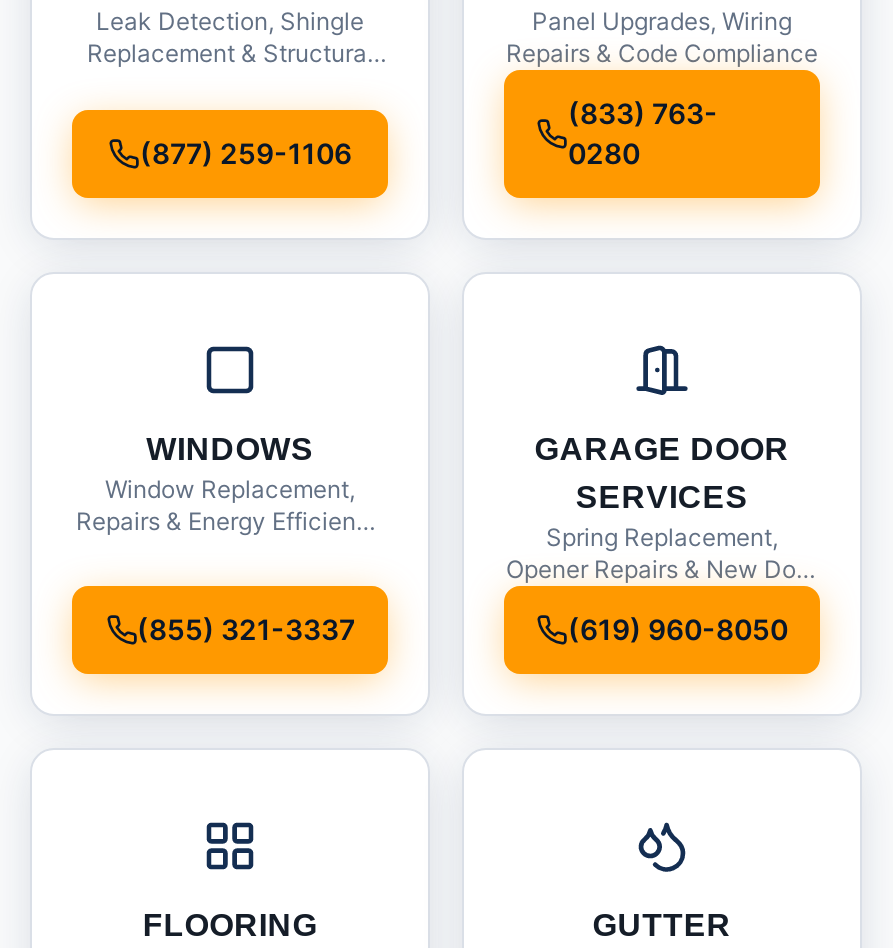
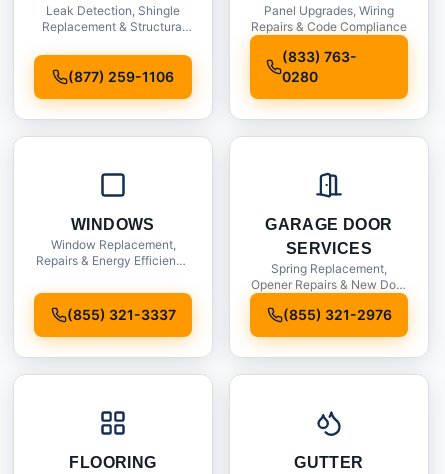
- (619) 960-8050
+ (855) 321-2976
